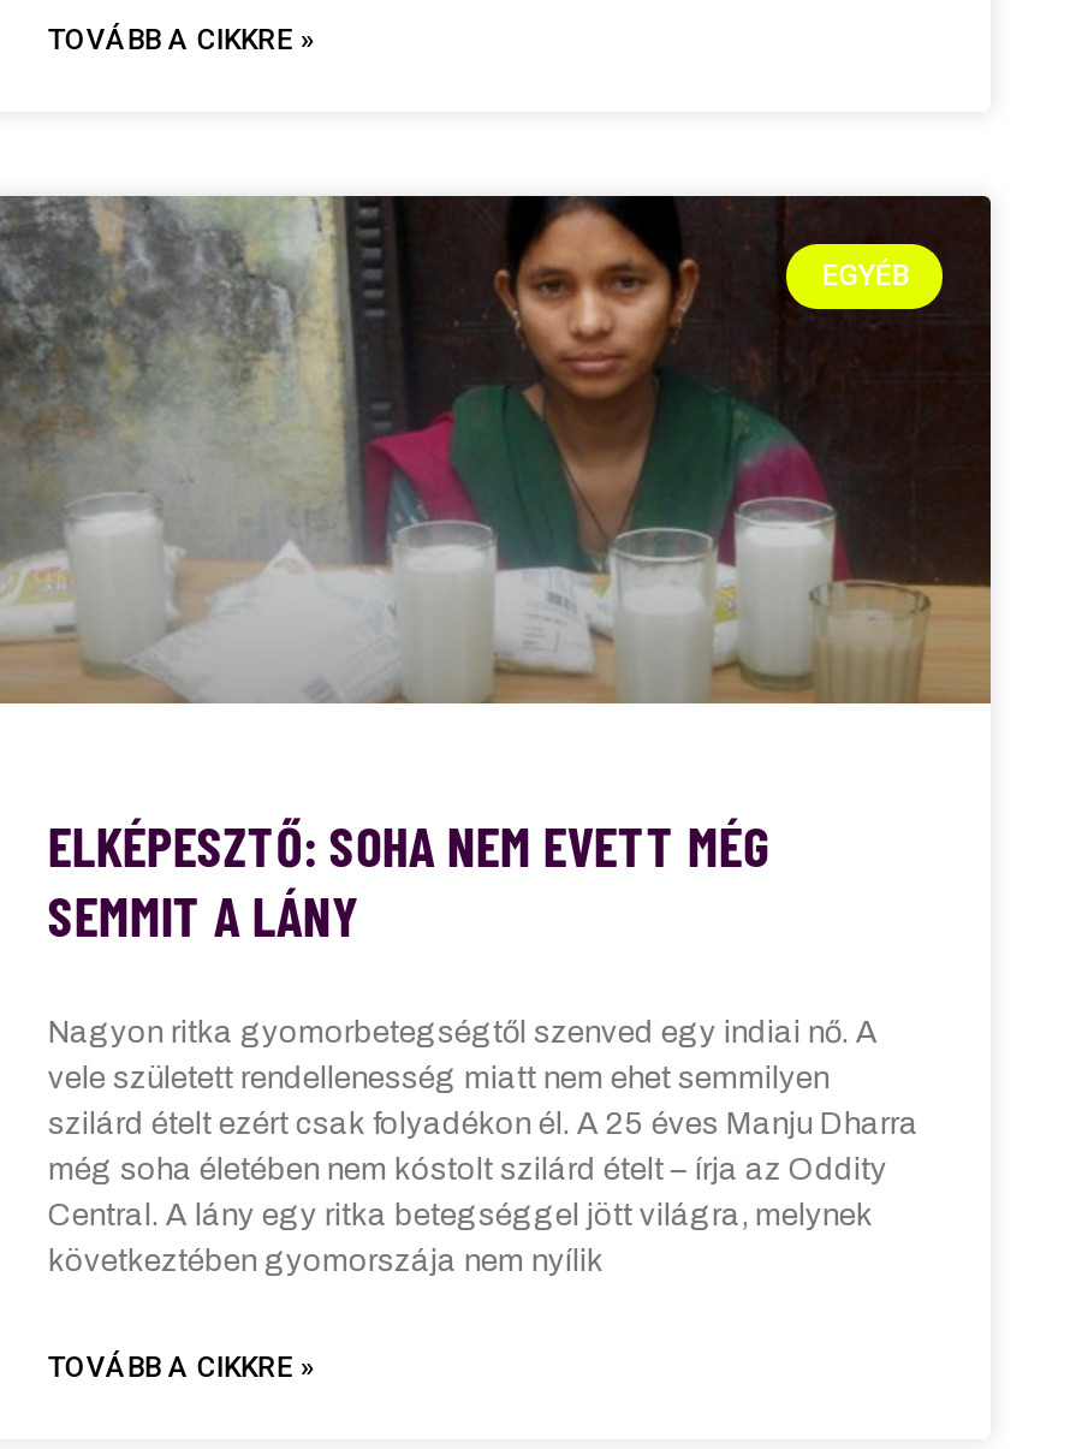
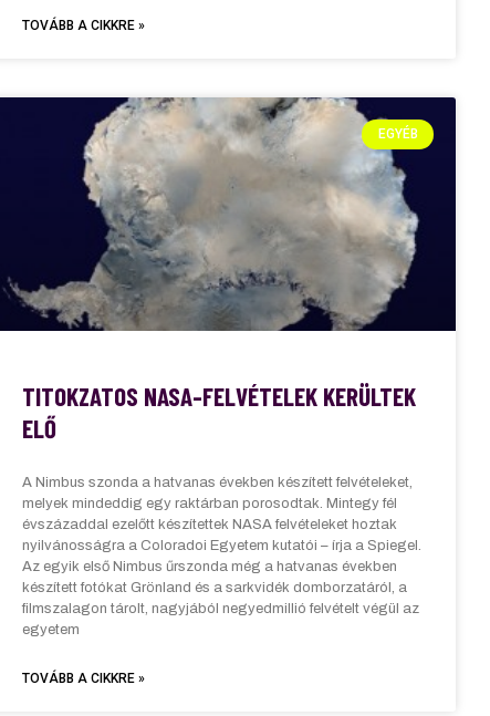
- [image]
+ [image]

- ELKÉPESZTŐ: SOHA NEM EVETT MÉG
- SEMMIT A LÁNY
+ TITOKZATOS NASA-FELVÉTELEK KERÜLTEK
+ ELŐ

- Nagyon ritka gyomorbetegségtől szenved egy indiai nő. A
- vele született rendellenesség miatt nem ehet semmilyen
- szilárd ételt ezért csak folyadékon él. A 25 éves Manju Dharra
- még soha életében nem kóstolt szilárd ételt – írja az Oddity
- Central. A lány egy ritka betegséggel jött világra, melynek
- következtében gyomorszája nem nyílik
+ A Nimbus szonda a hatvanas években készített felvételeket,
+ melyek mindeddig egy raktárban porosodtak. Mintegy fél
+ évszázaddal ezelőtt készítettek NASA felvételeket hoztak
+ nyilvánosságra a Coloradoi Egyetem kutatói – írja a Spiegel.
+ Az egyik első Nimbus űrszonda még a hatvanas években
+ készített fotókat Grönland és a sarkvidék domborzatáról, a
+ filmszalagon tárolt, nagyjából negyedmillió felvételt végül az
+ egyetem
